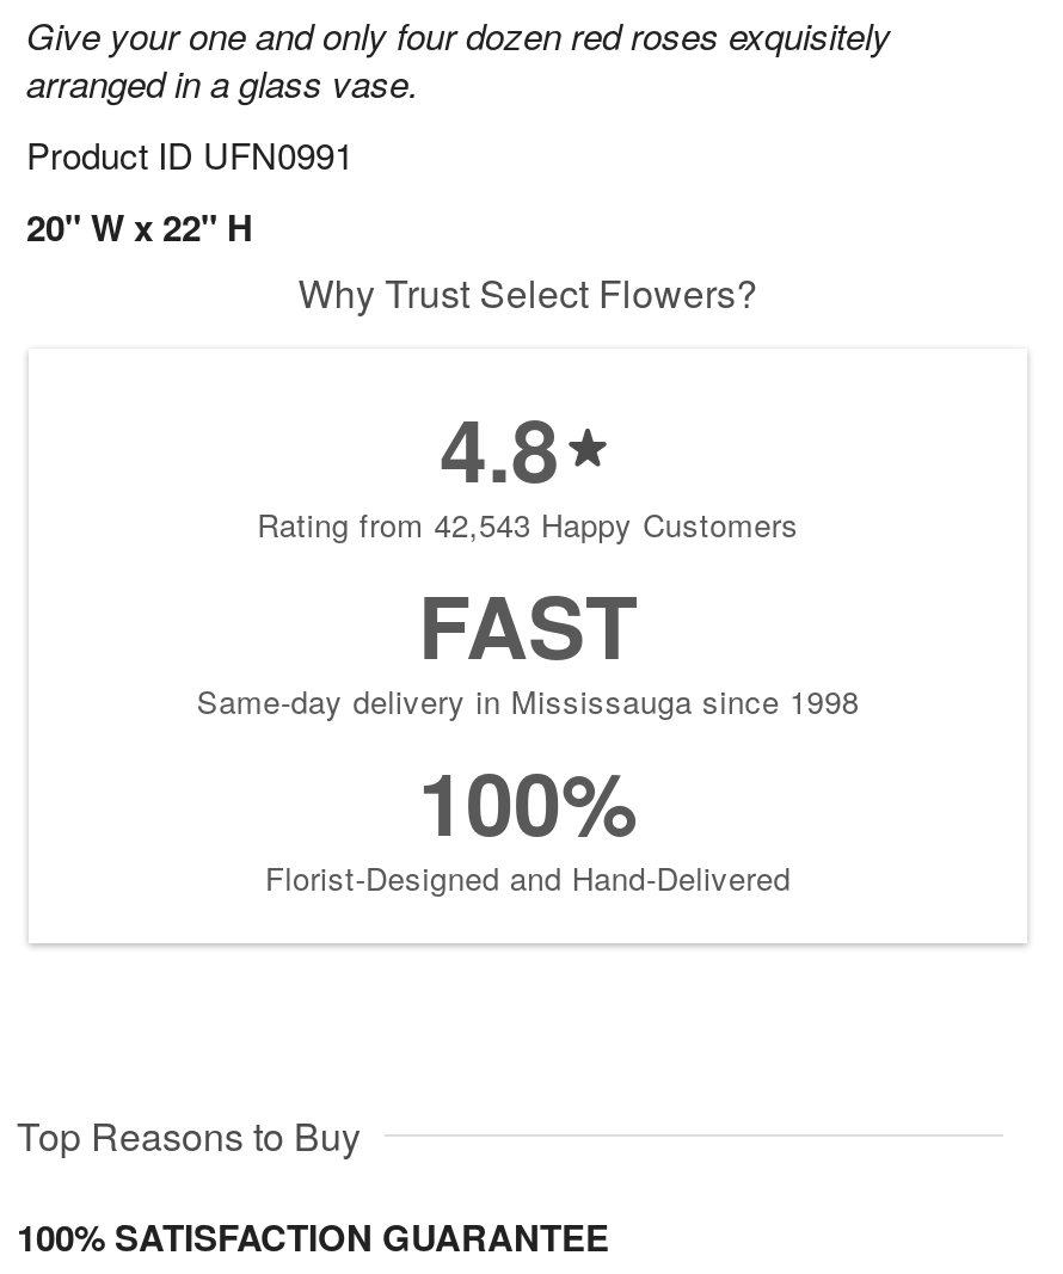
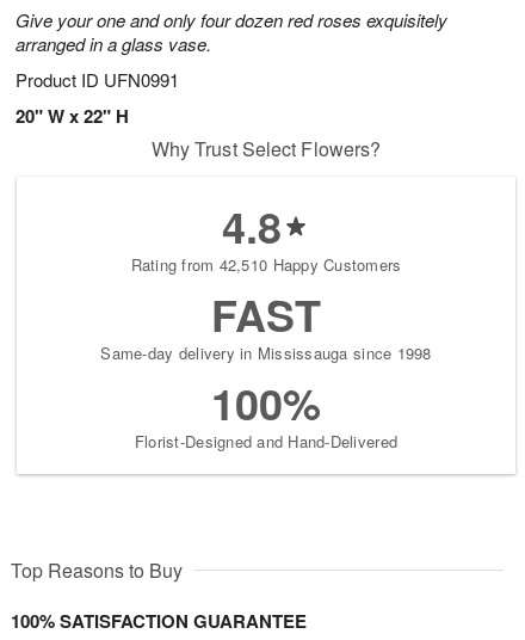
- Rating from 42,543 Happy Customers
+ Rating from 42,510 Happy Customers
